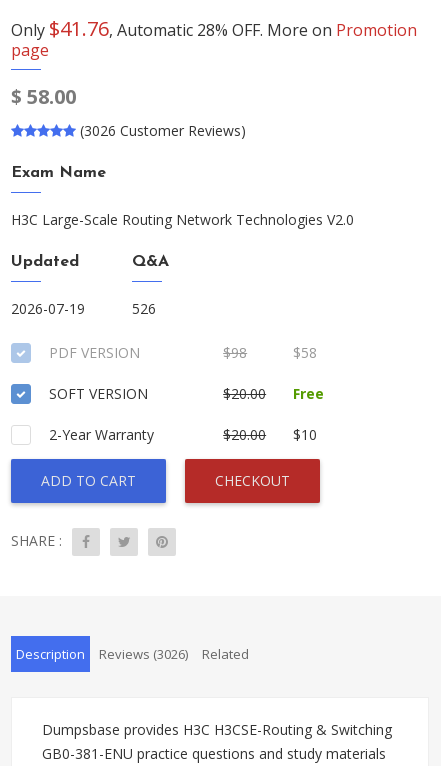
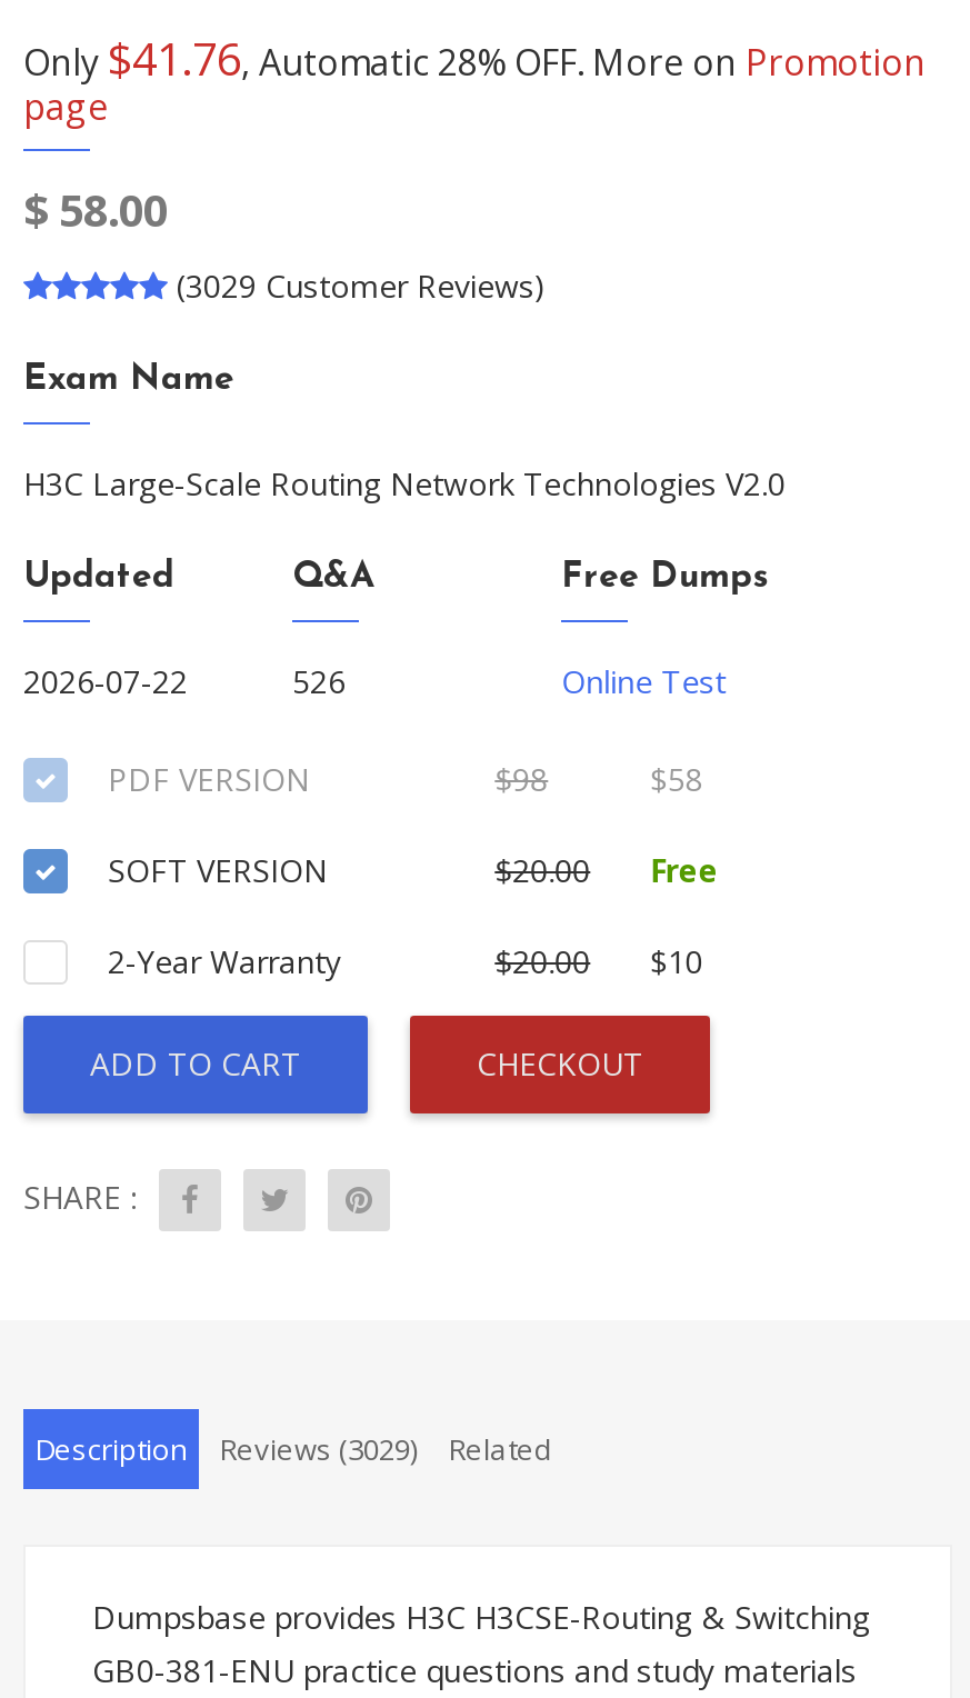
- (3026 Customer Reviews)
+ (3029 Customer Reviews)

+ Free Dumps
+ Online Test

- 2026-07-19
+ 2026-07-22

- Description Reviews (3026) Related
+ Description Reviews (3029) Related
